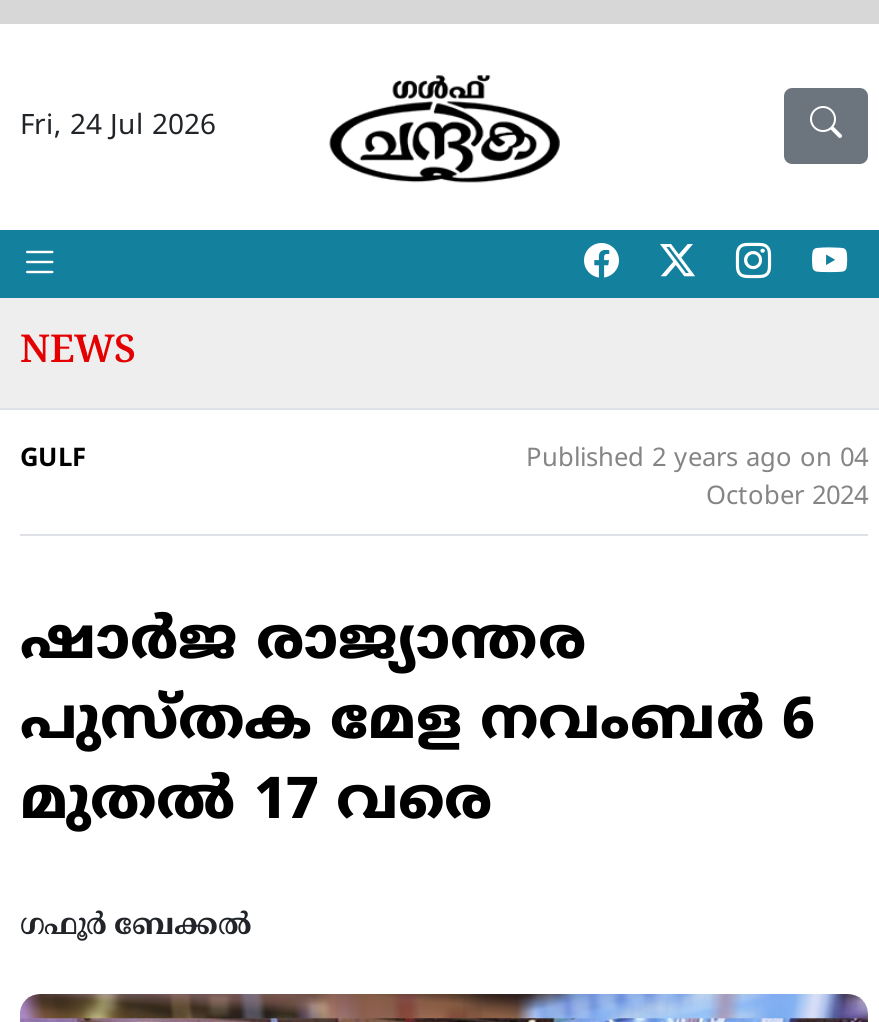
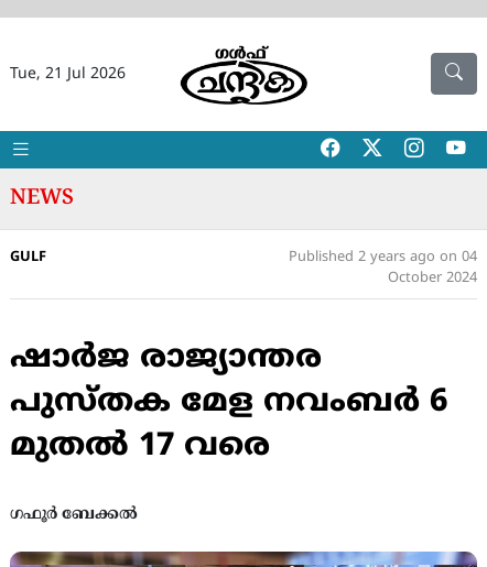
- Fri, 24 Jul 2026
+ Tue, 21 Jul 2026
